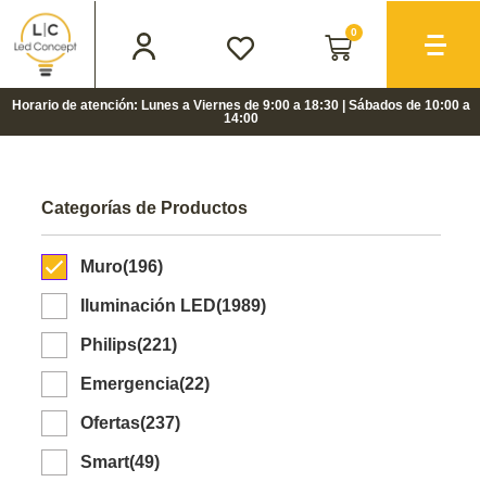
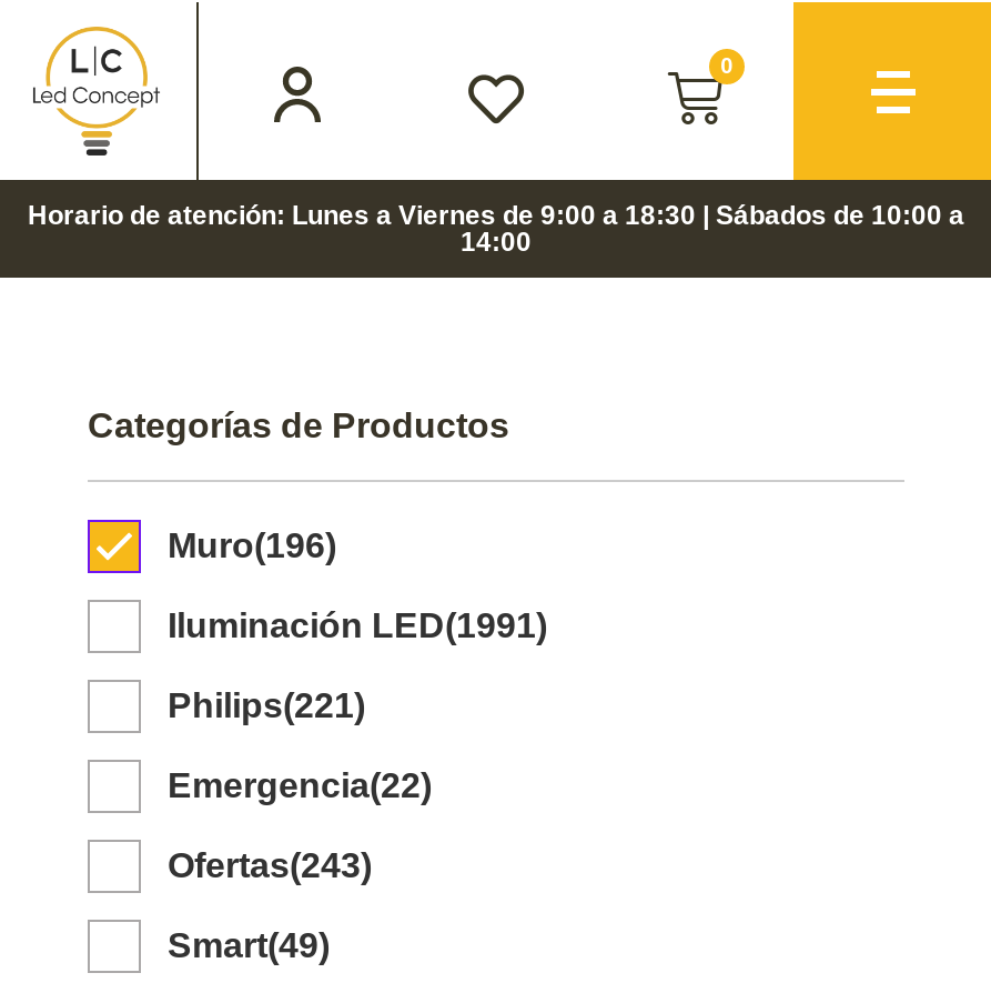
- Iluminación LED(1989)
+ Iluminación LED(1991)

- Ofertas(237)
+ Ofertas(243)
